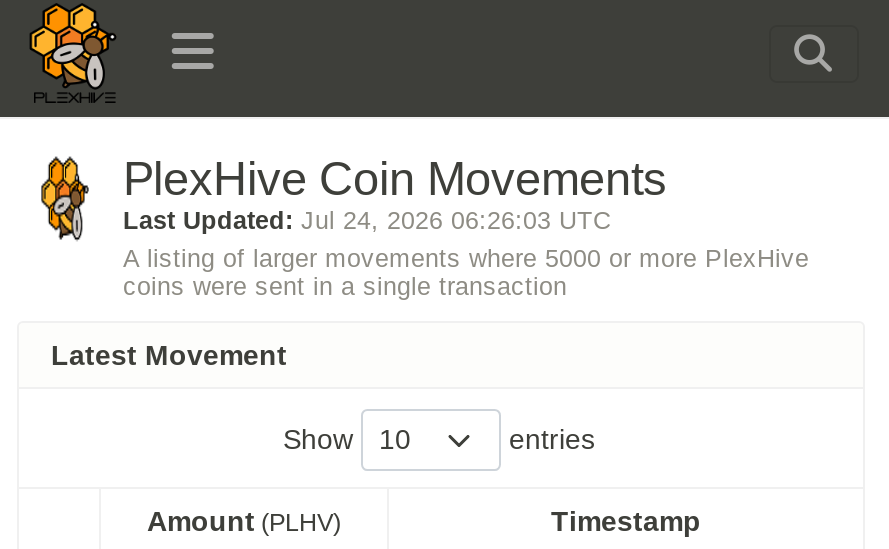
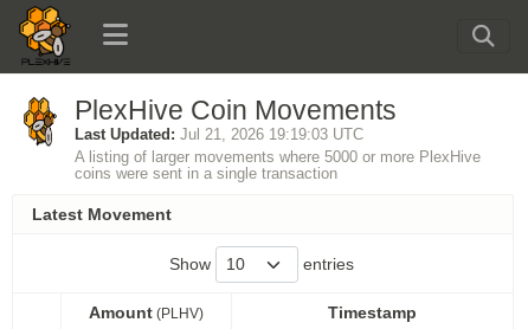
- Last Updated: Jul 24, 2026 06:26:03 UTC
+ Last Updated: Jul 21, 2026 19:19:03 UTC
